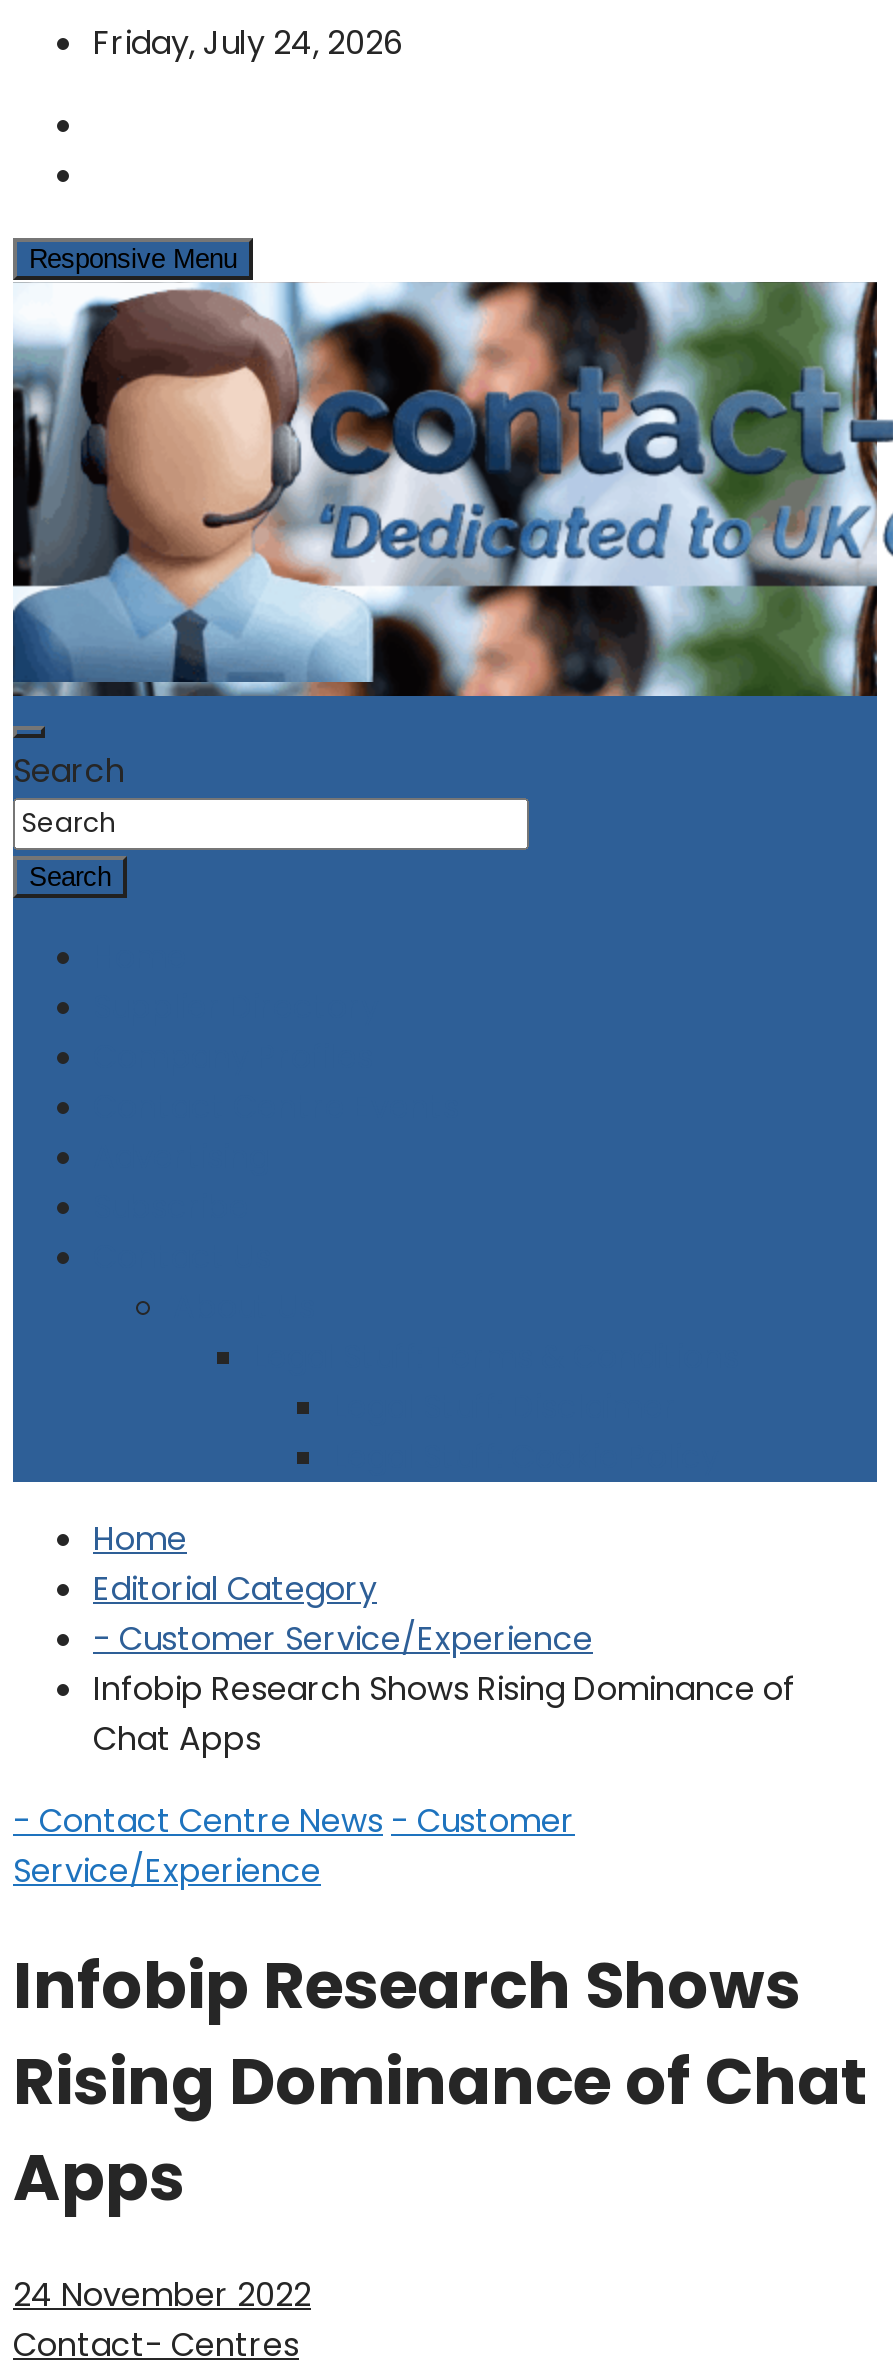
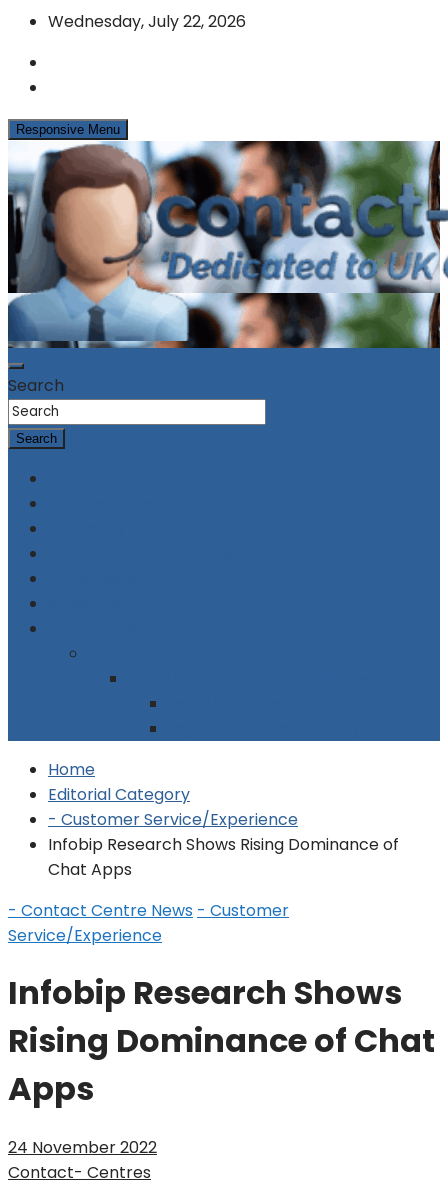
- Friday, July 24, 2026
+ Wednesday, July 22, 2026
